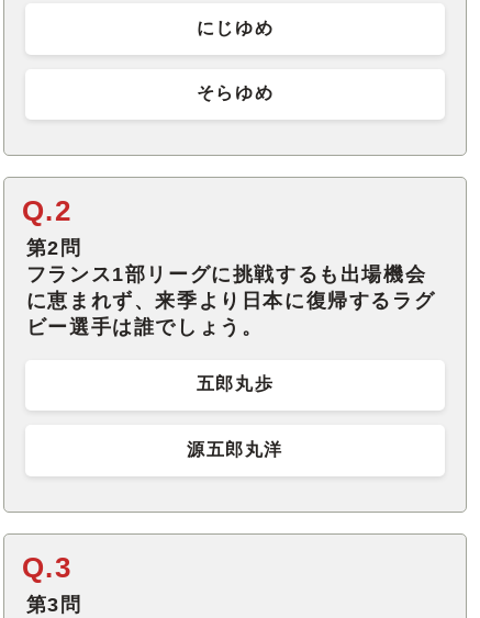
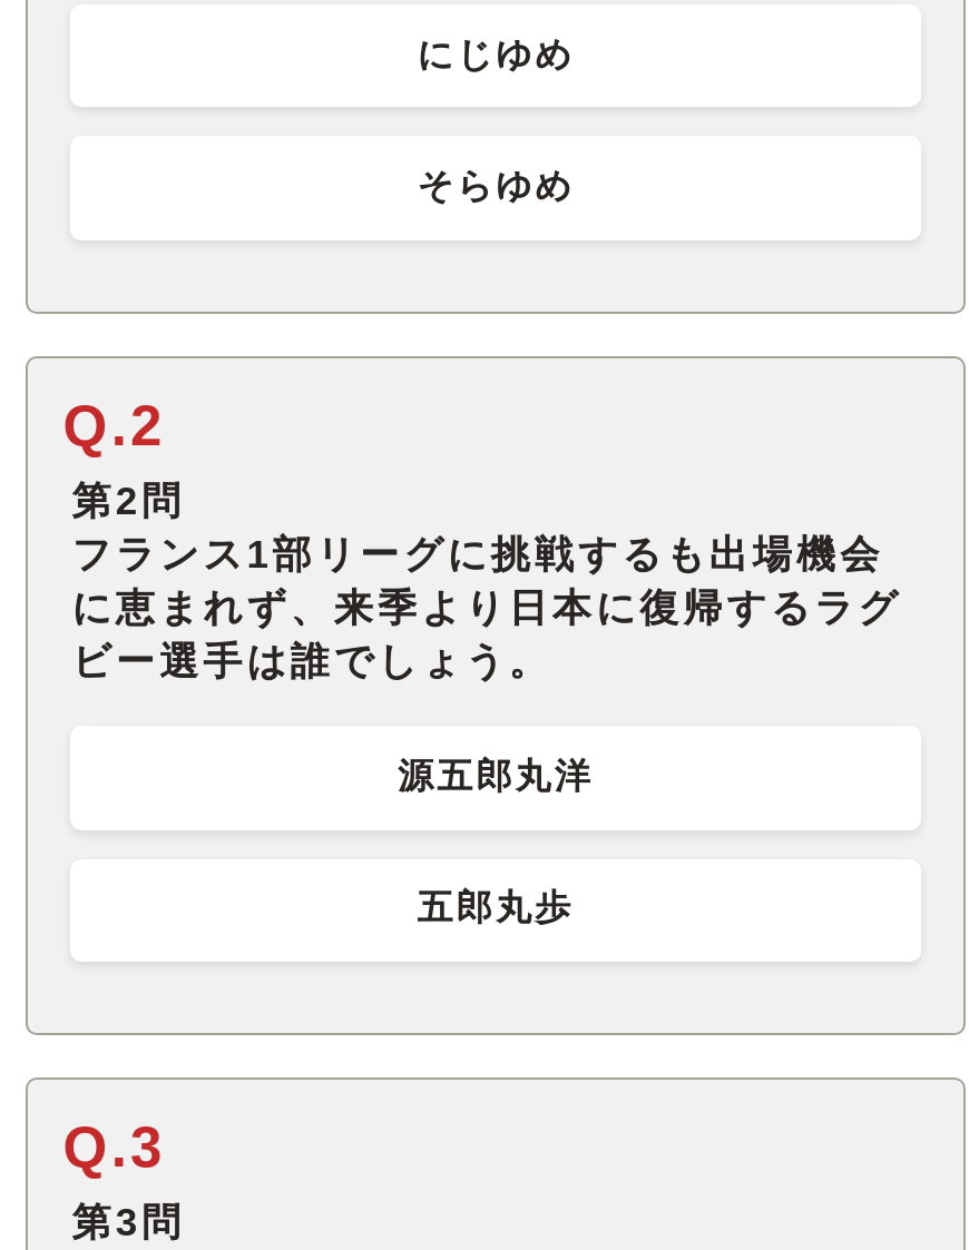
moved down: 五郎丸歩

moved up: 源五郎丸洋
